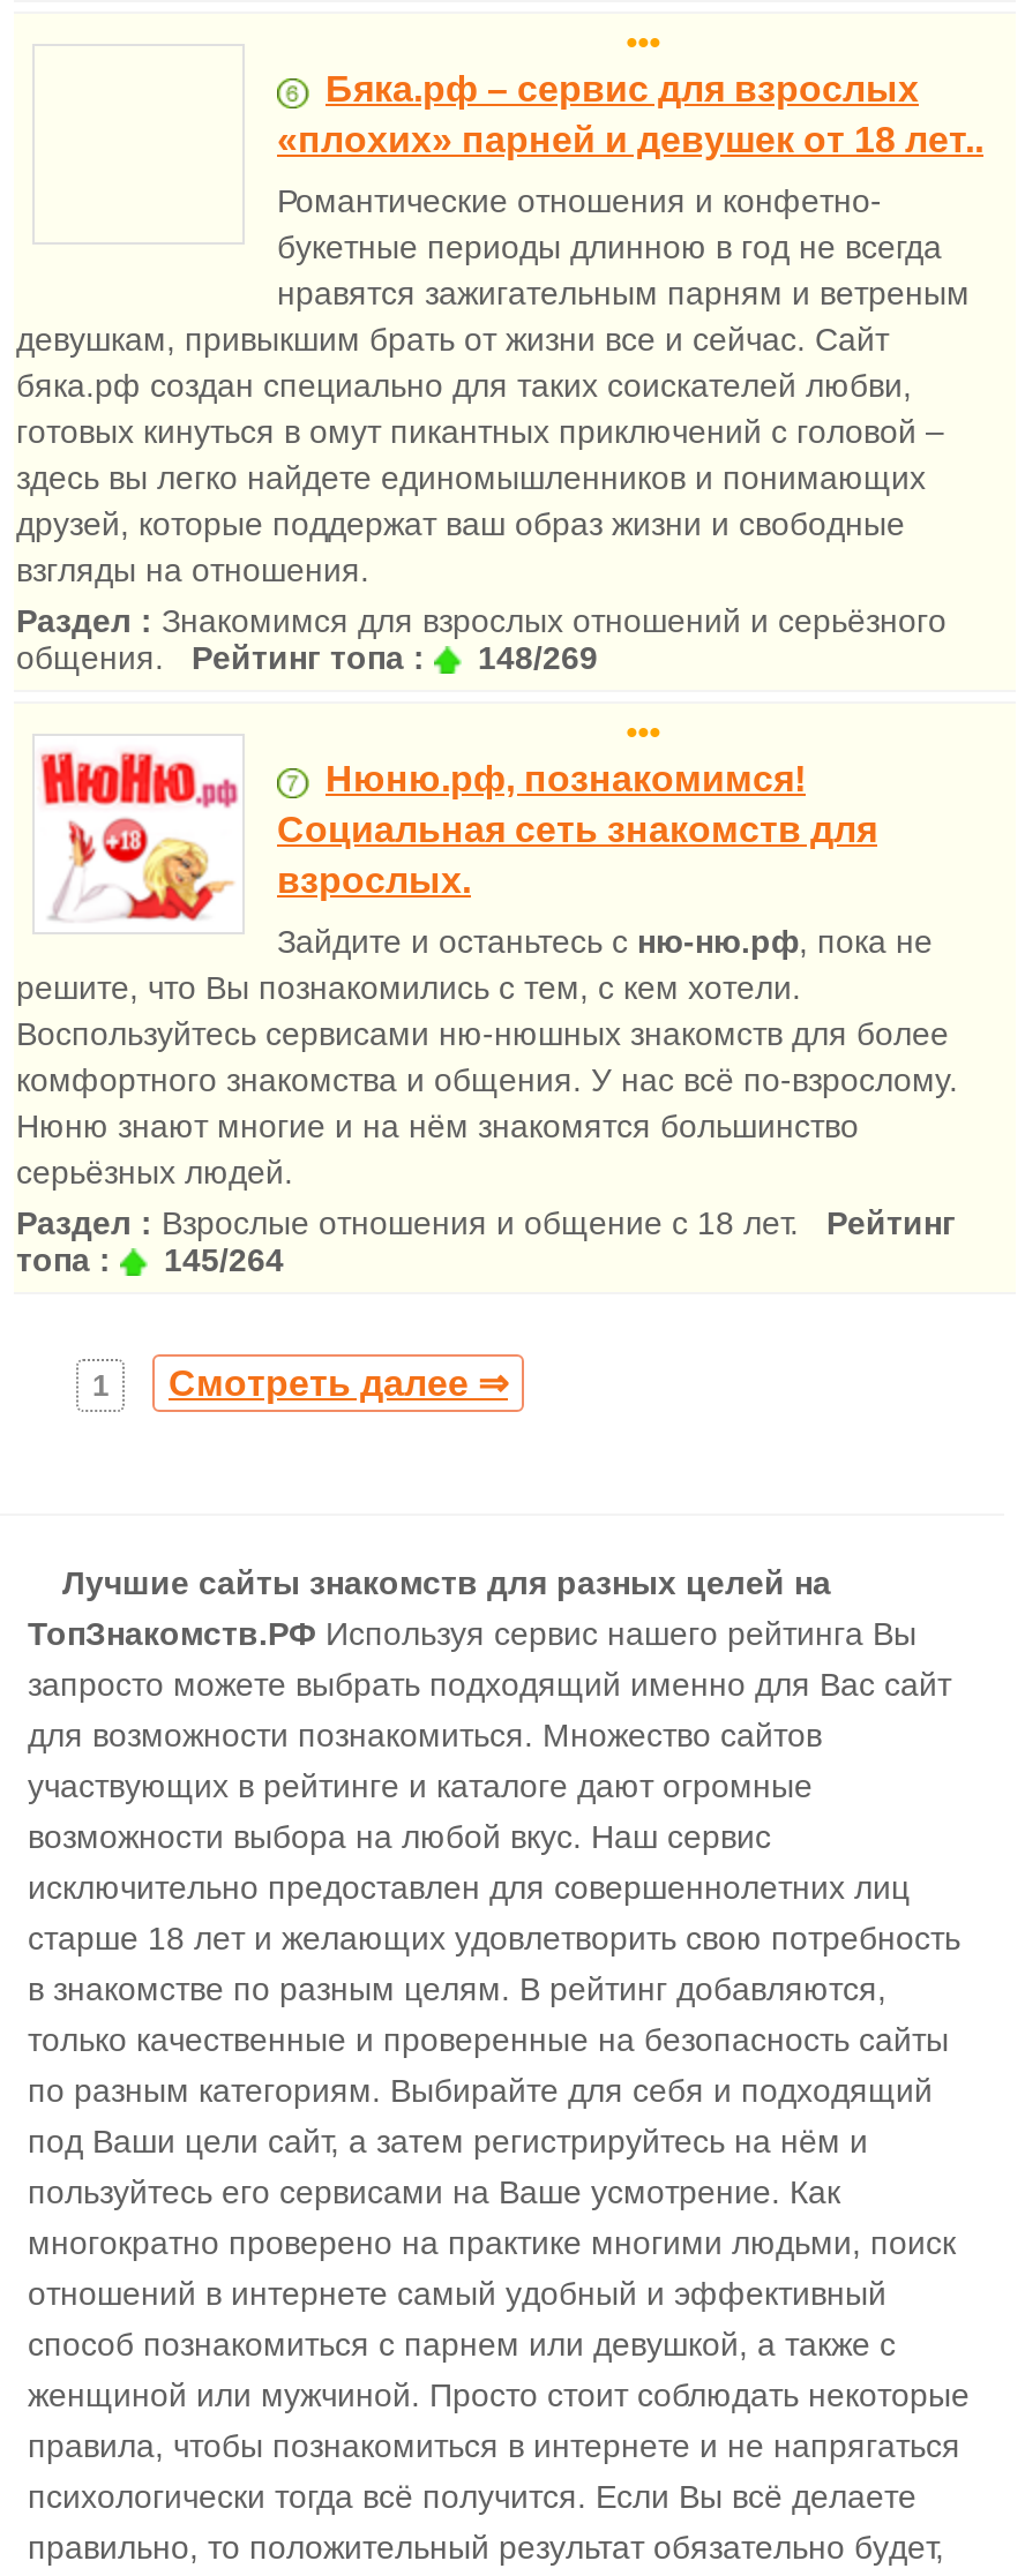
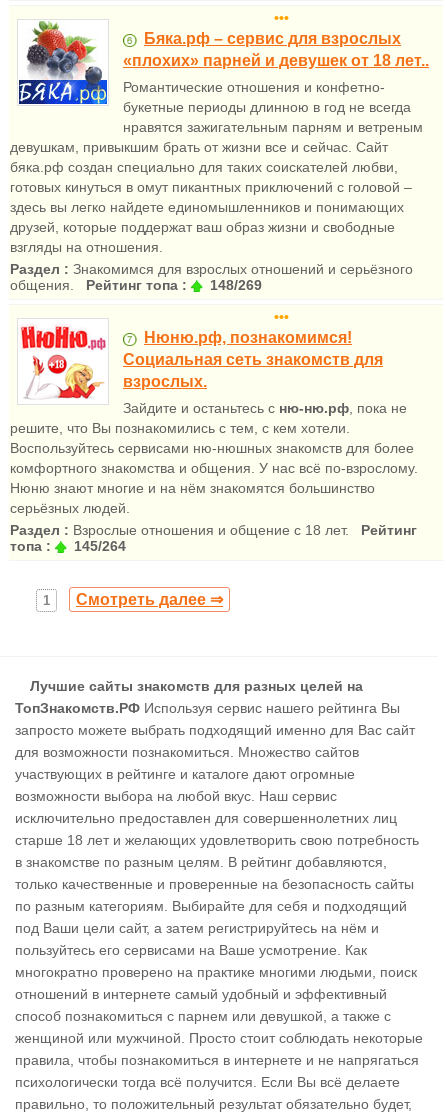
+ [image]
